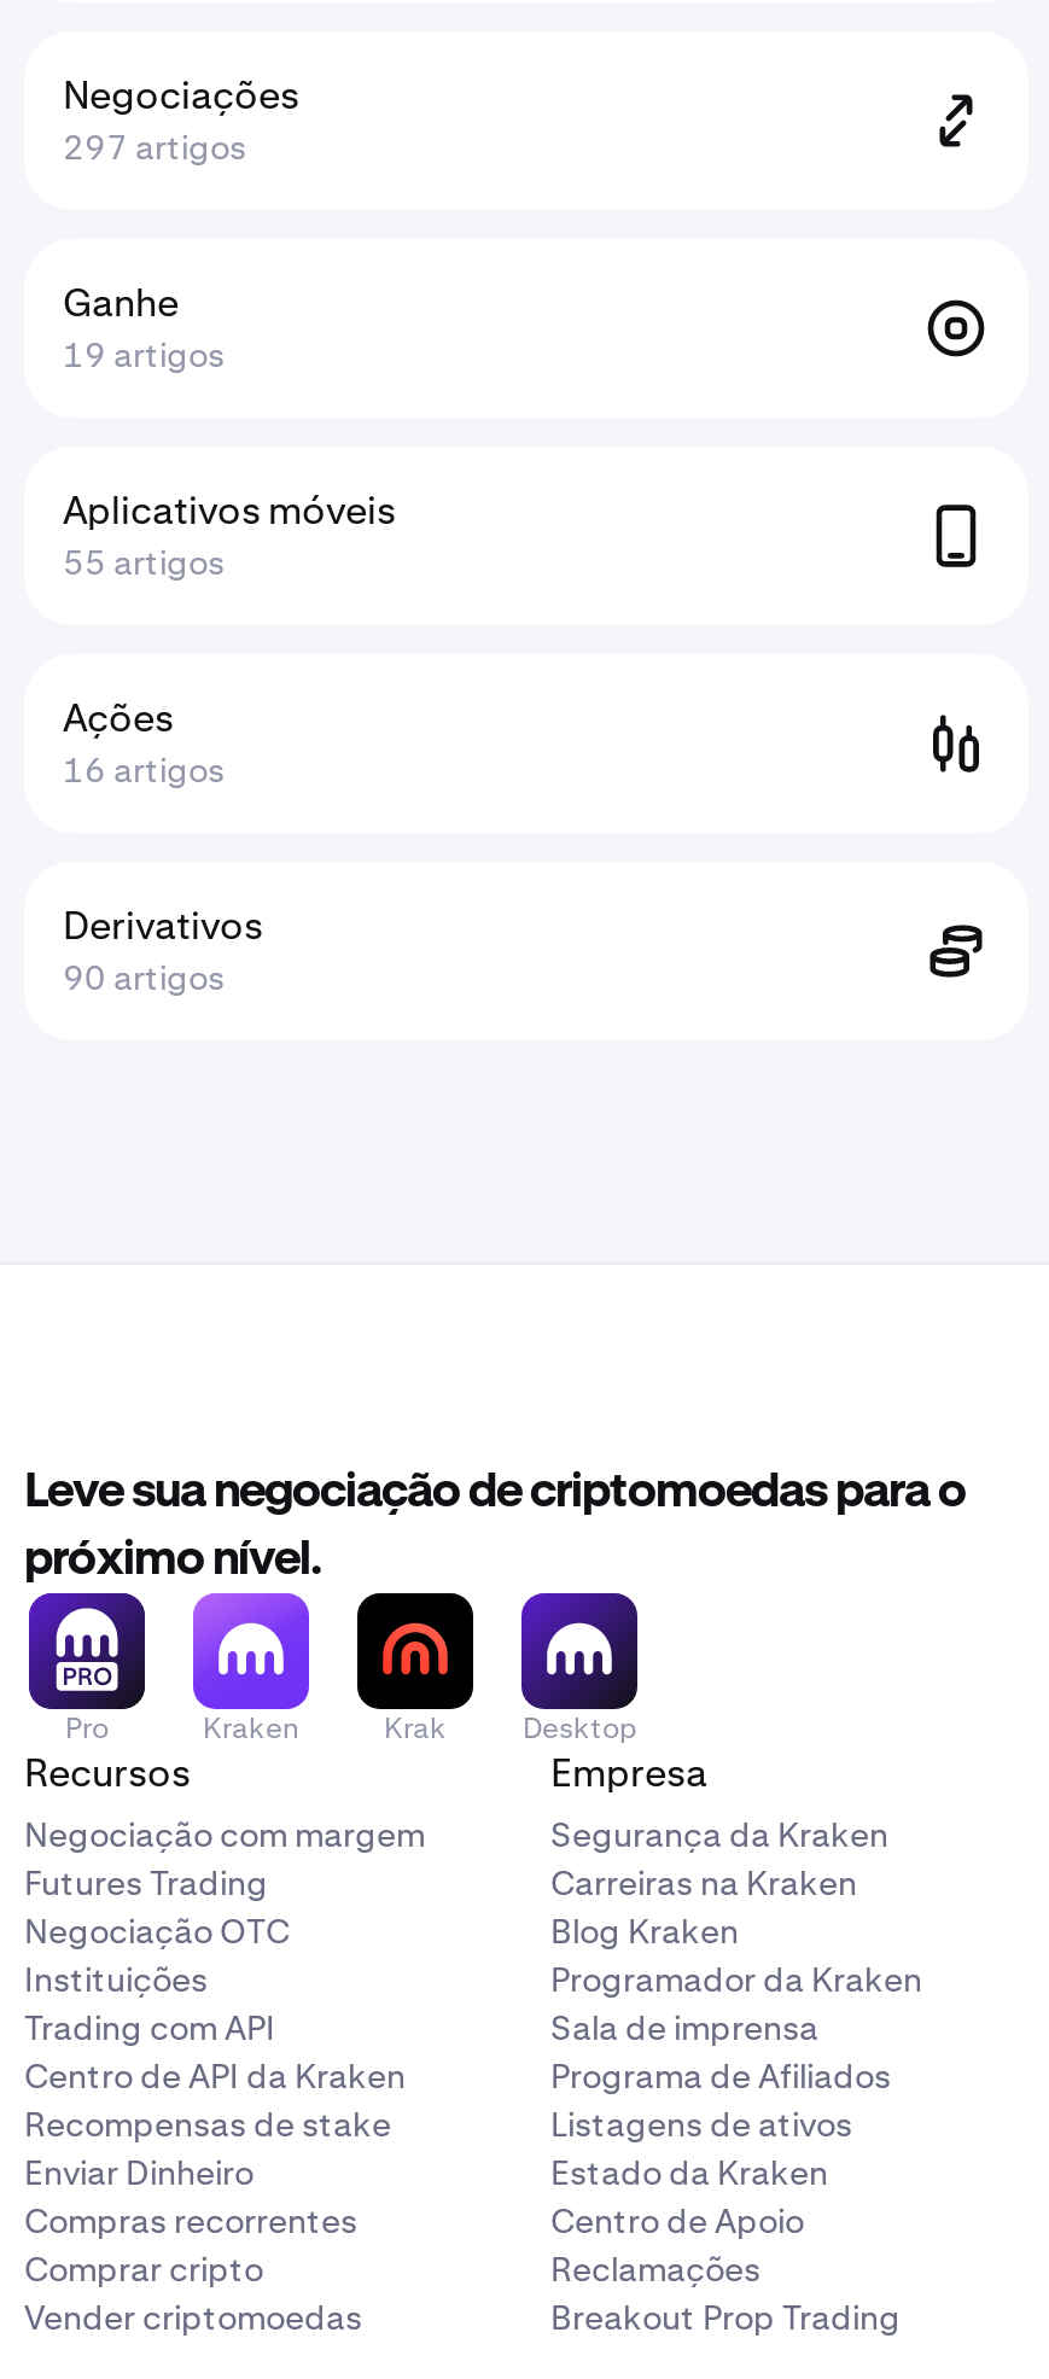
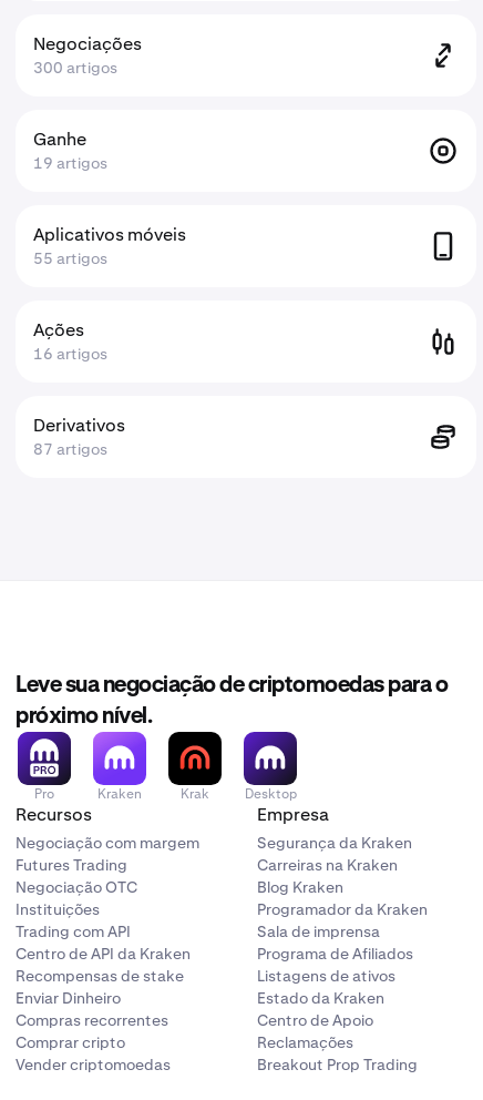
- 297 artigos
+ 300 artigos

- 90 artigos
+ 87 artigos
